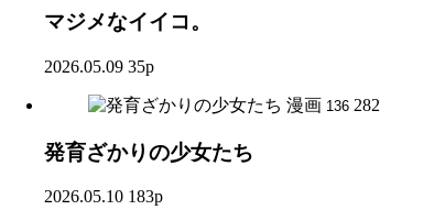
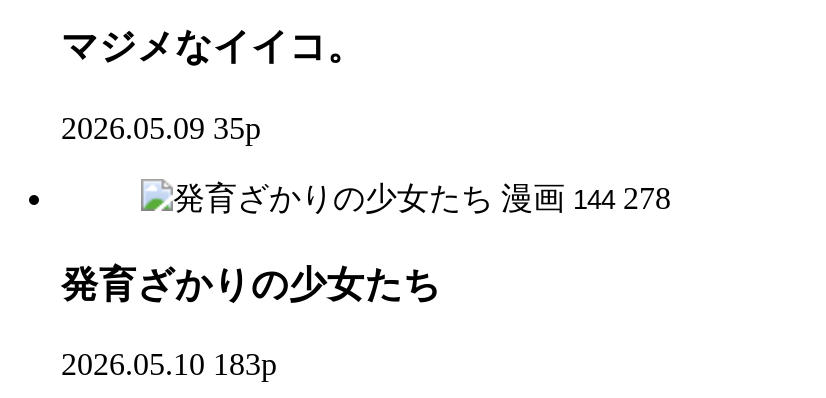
- 漫画 136 282
+ 漫画 144 278
